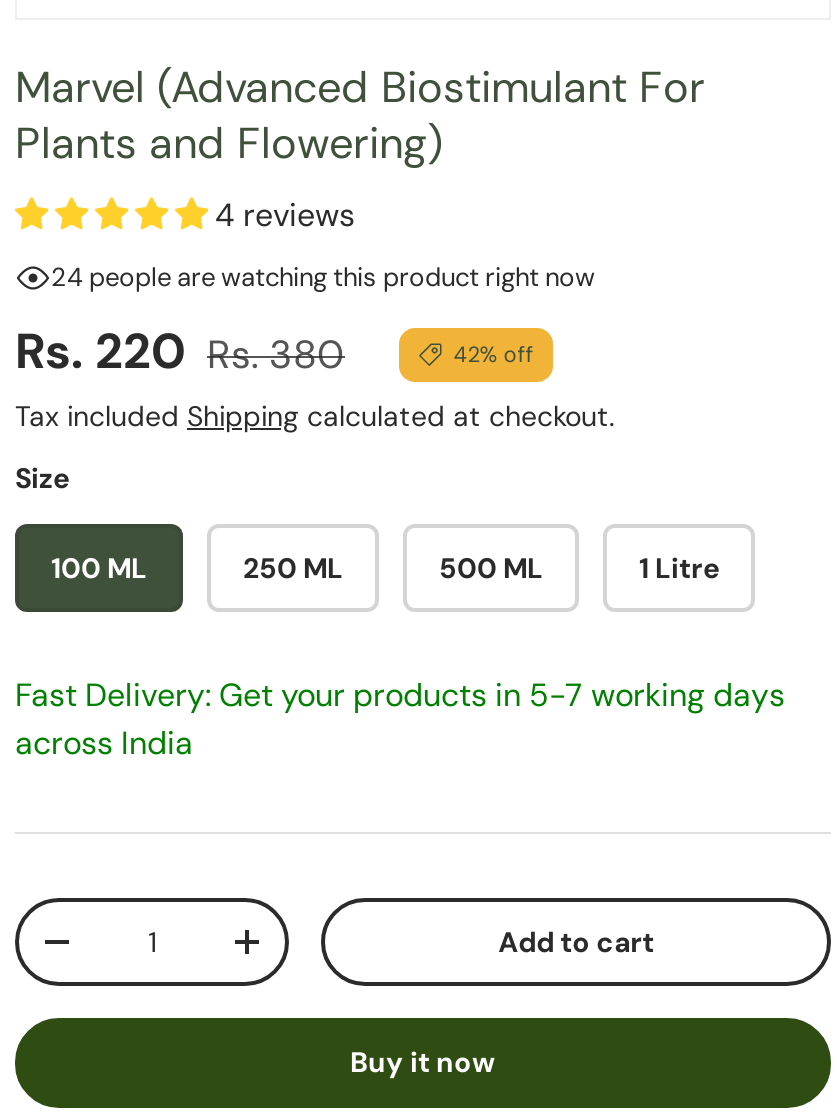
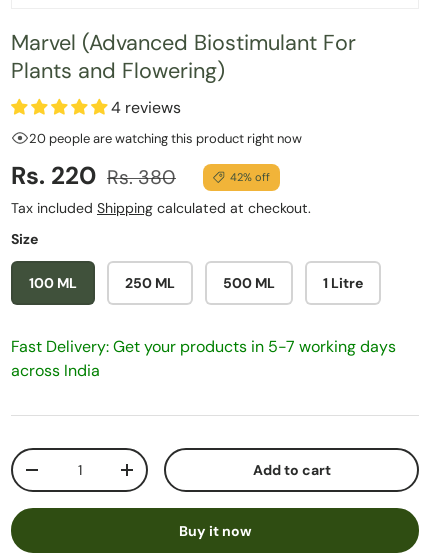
- 24 people are watching this product right now
+ 20 people are watching this product right now
